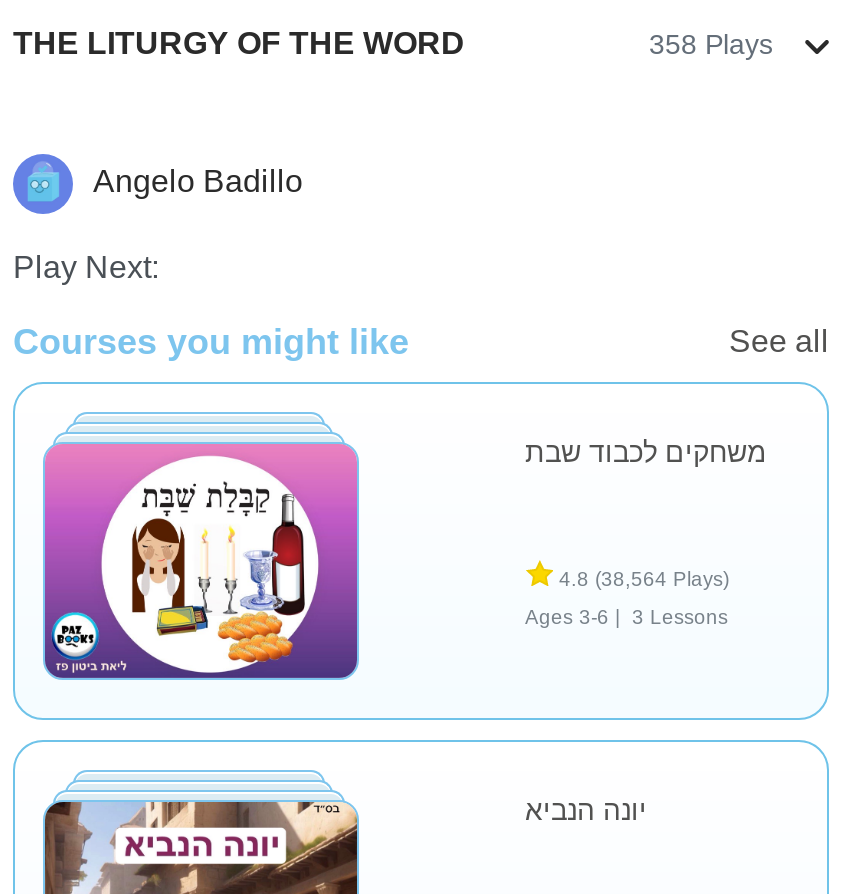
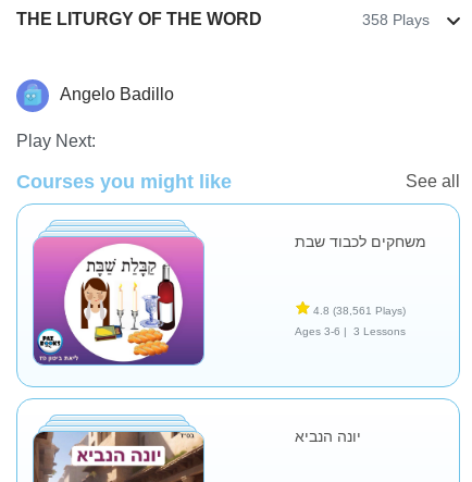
- 4.8 (38,564 Plays)
+ 4.8 (38,561 Plays)
